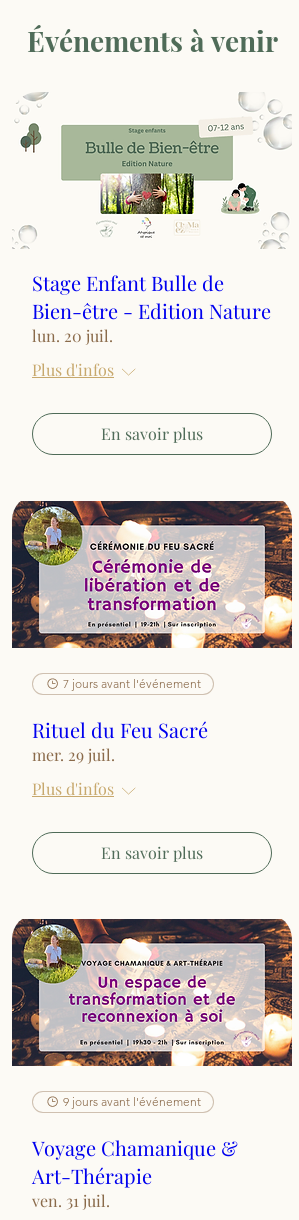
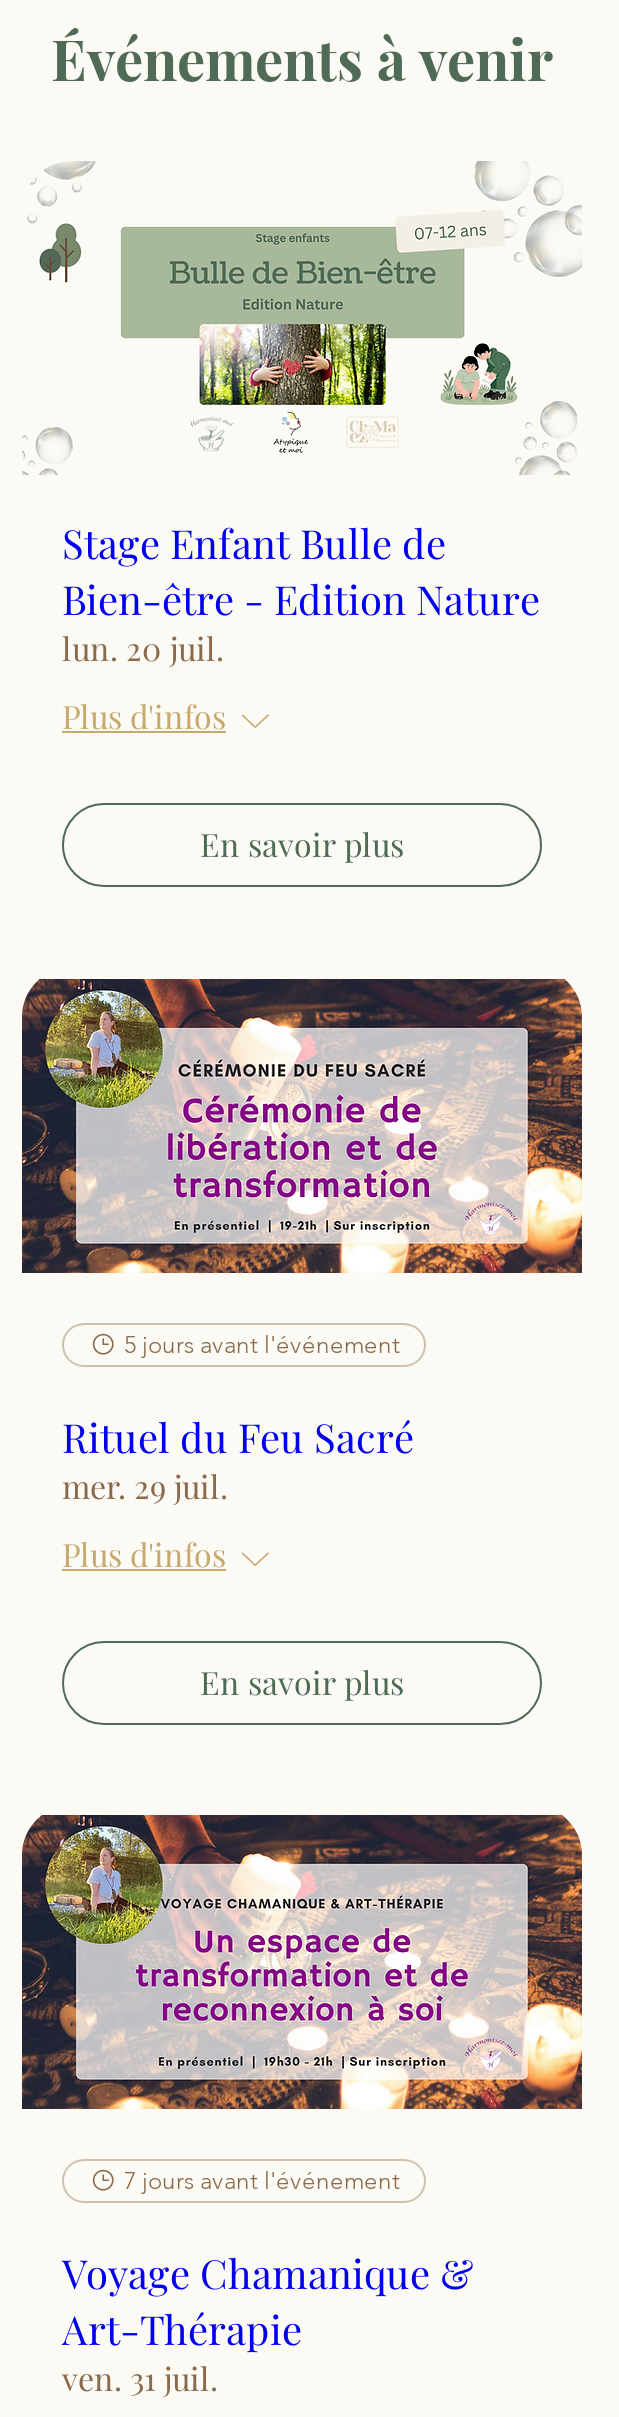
+ 5 jours avant l'événement

moved down: 7 jours avant l'événement

- 9 jours avant l'événement
